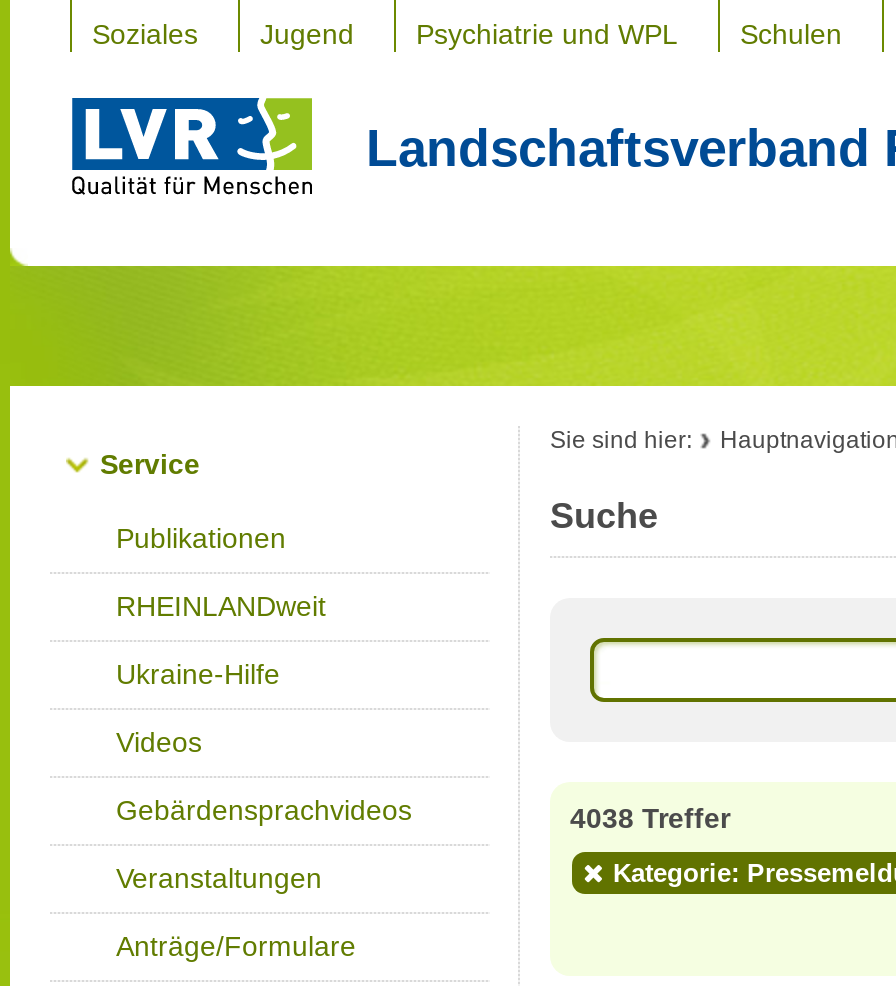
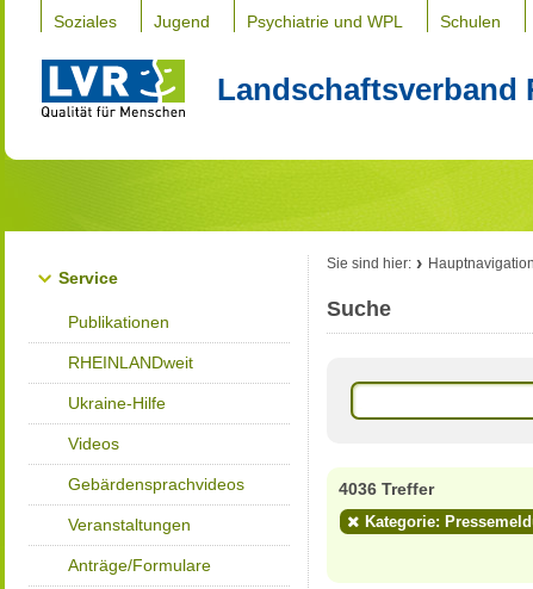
- 4038 Treffer
+ 4036 Treffer
